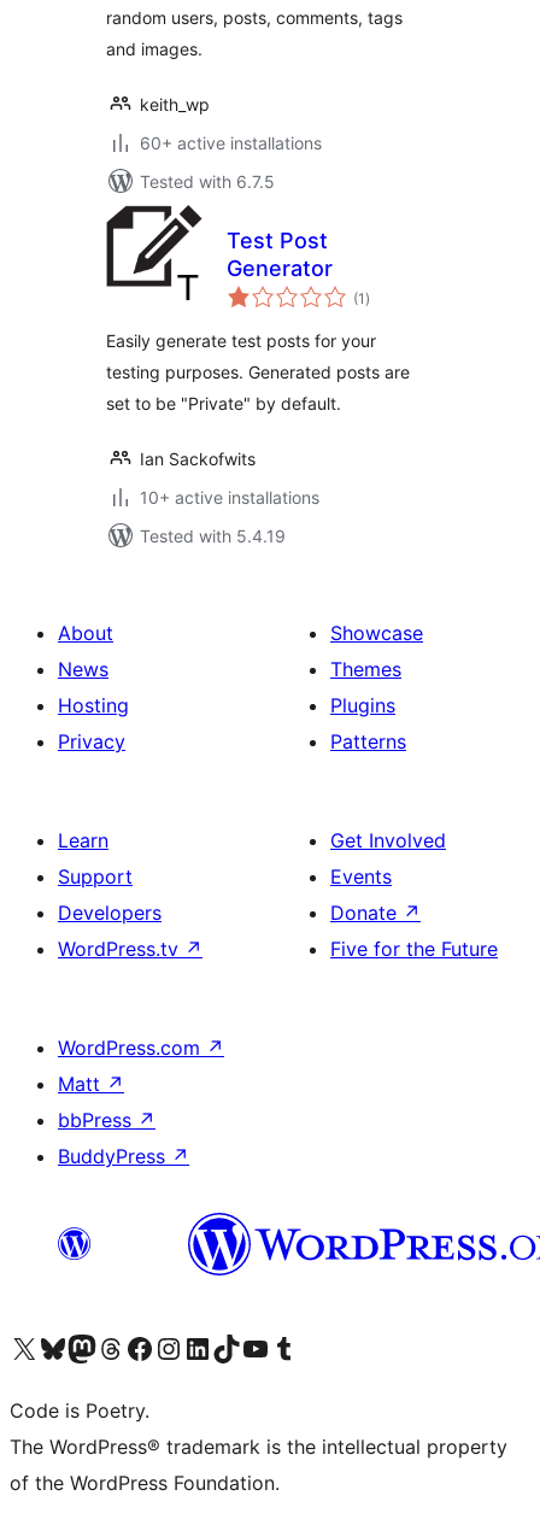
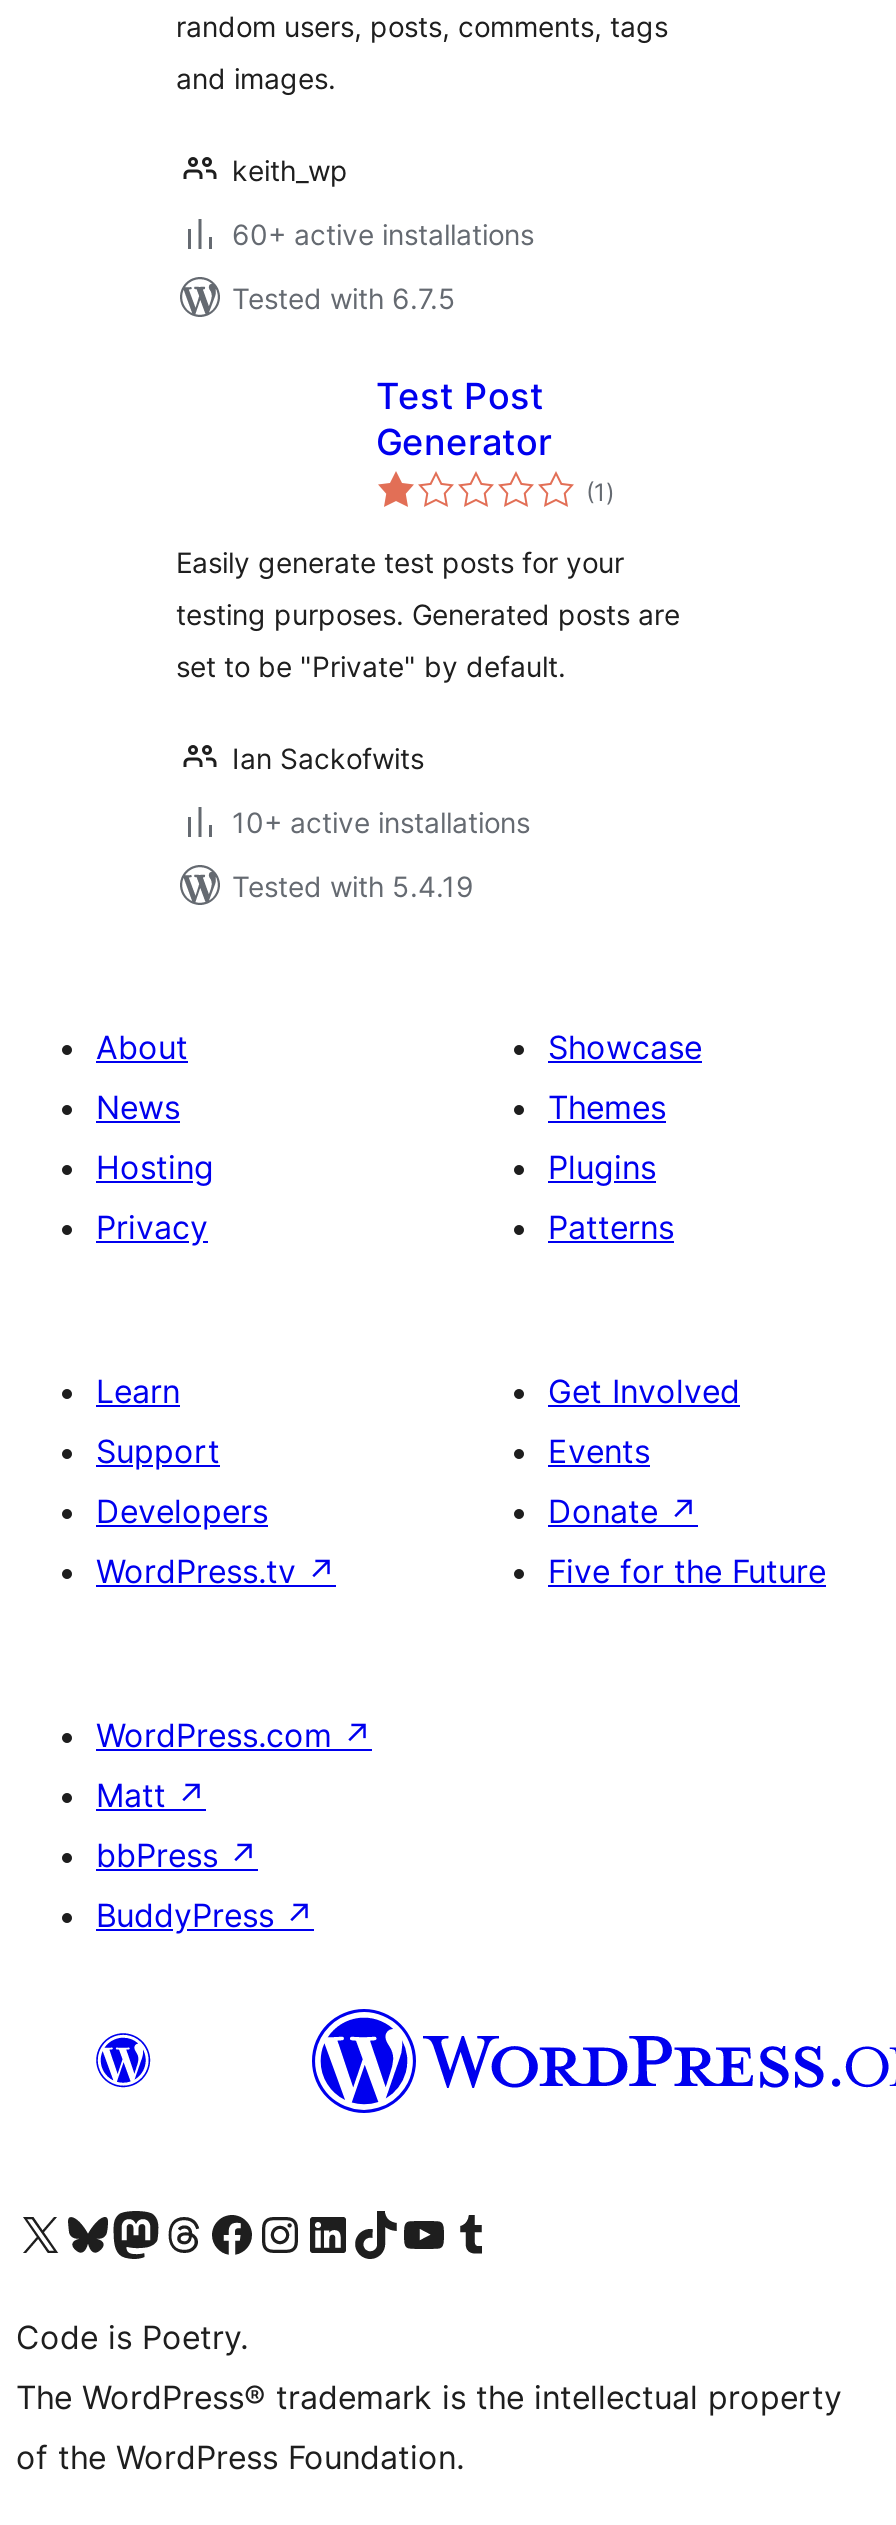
- [image]
